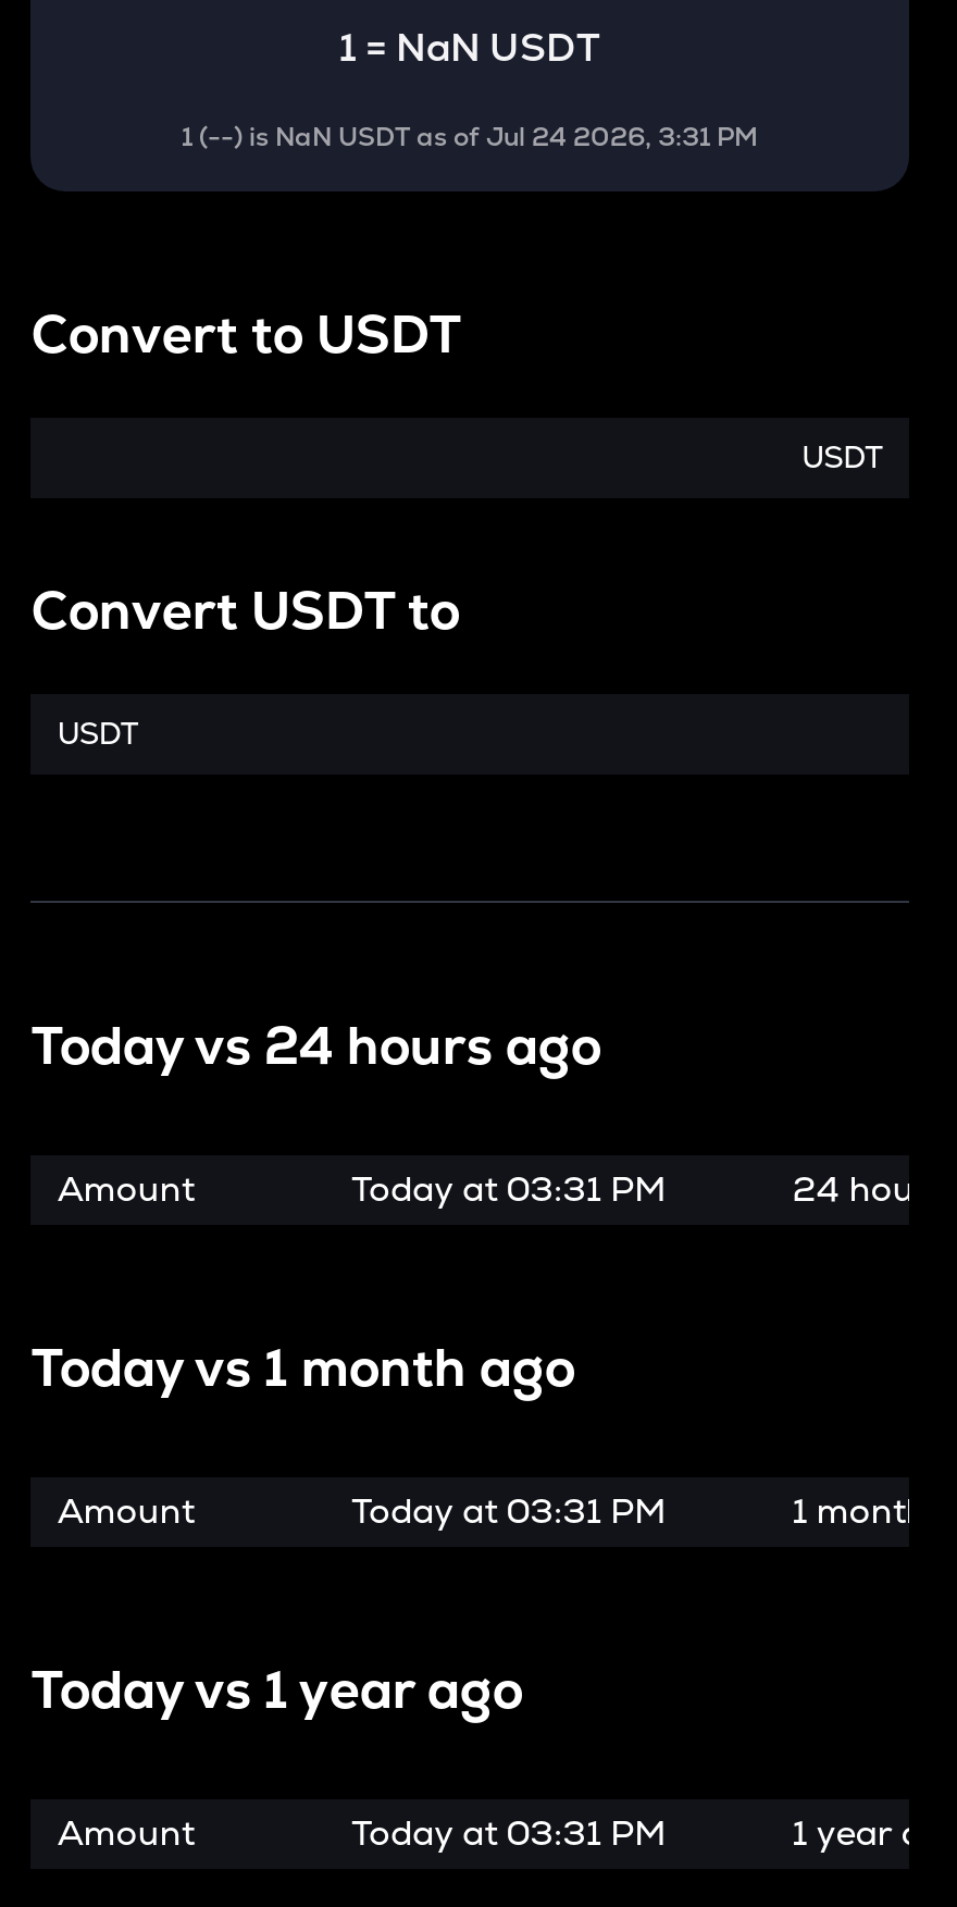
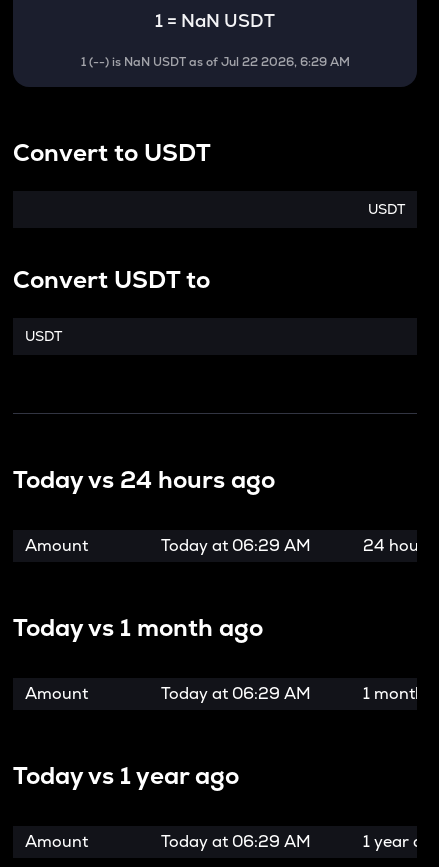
- 1 (--) is NaN USDT as of Jul 24 2026, 3:31 PM
+ 1 (--) is NaN USDT as of Jul 22 2026, 6:29 AM

- Today at 03:31 PM
+ Today at 06:29 AM

- Today at 03:31 PM
+ Today at 06:29 AM

- Today at 03:31 PM
+ Today at 06:29 AM
